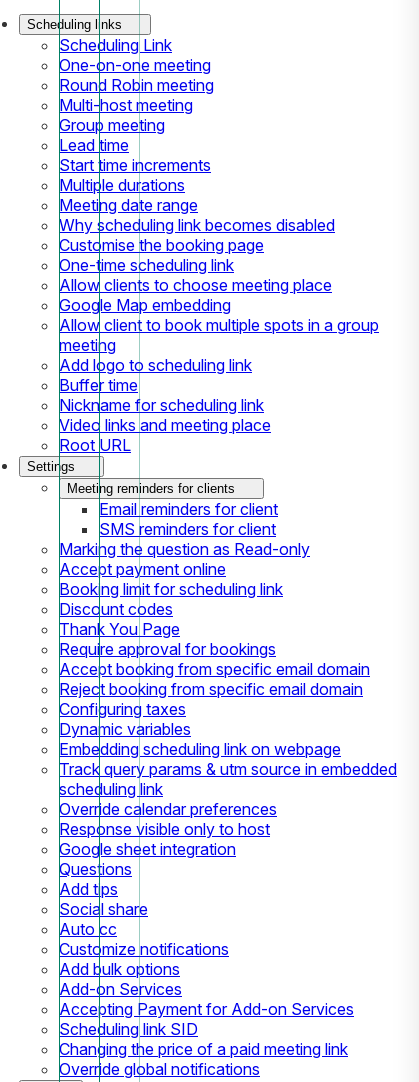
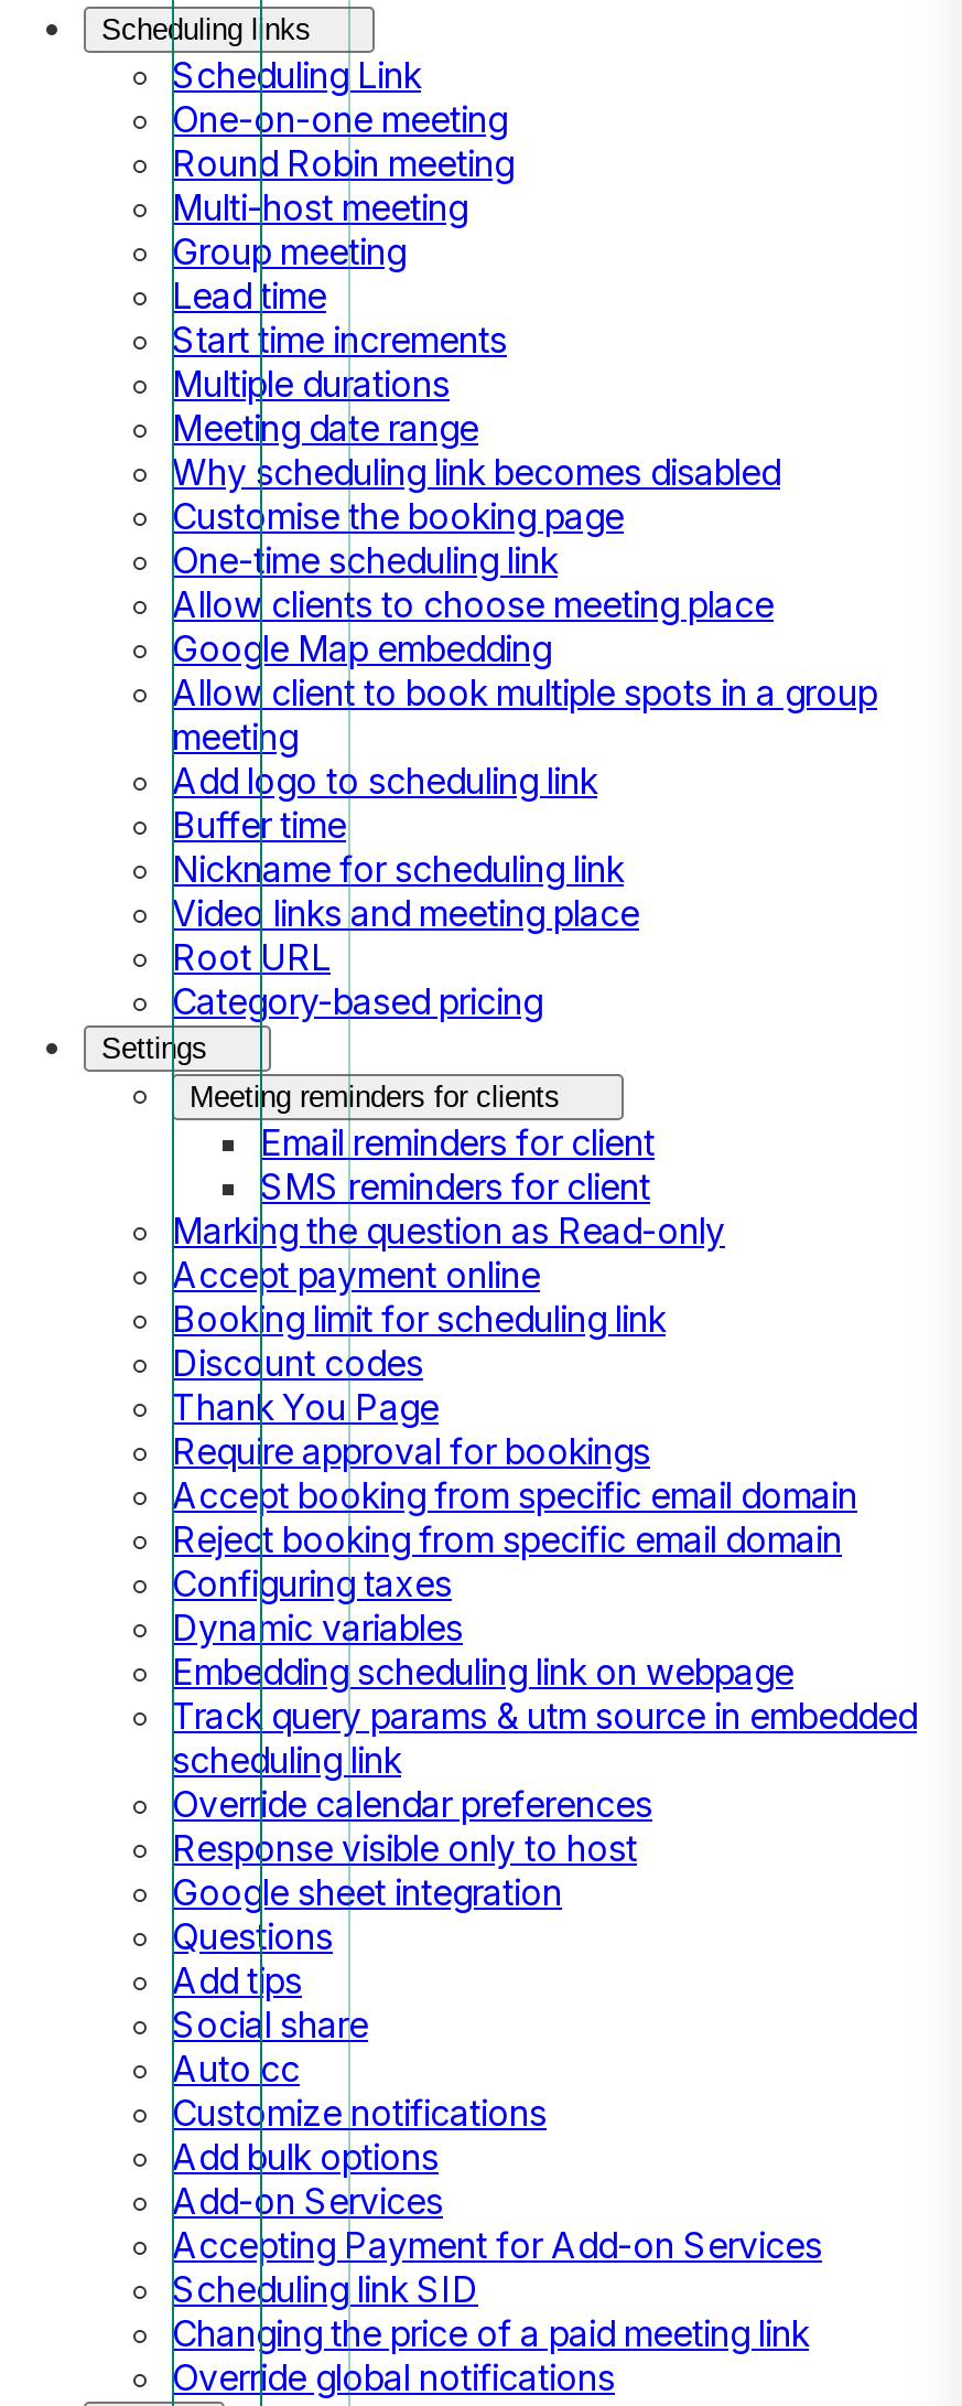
+ Category-based pricing
